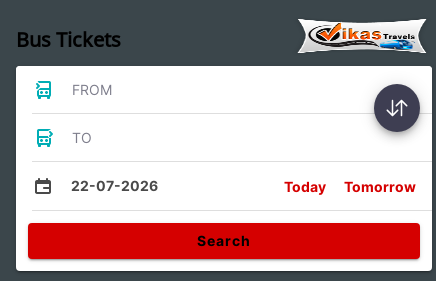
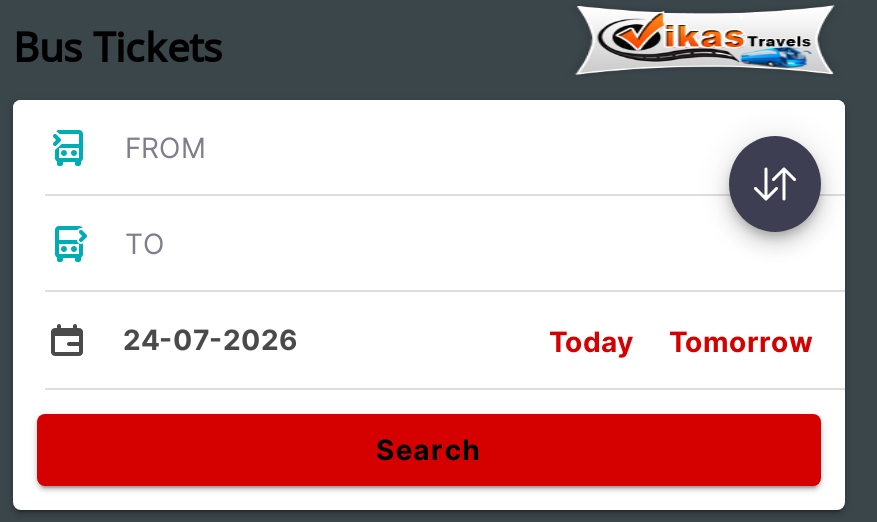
- 22-07-2026
+ 24-07-2026
